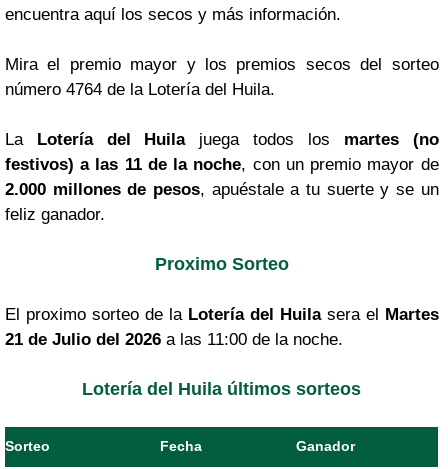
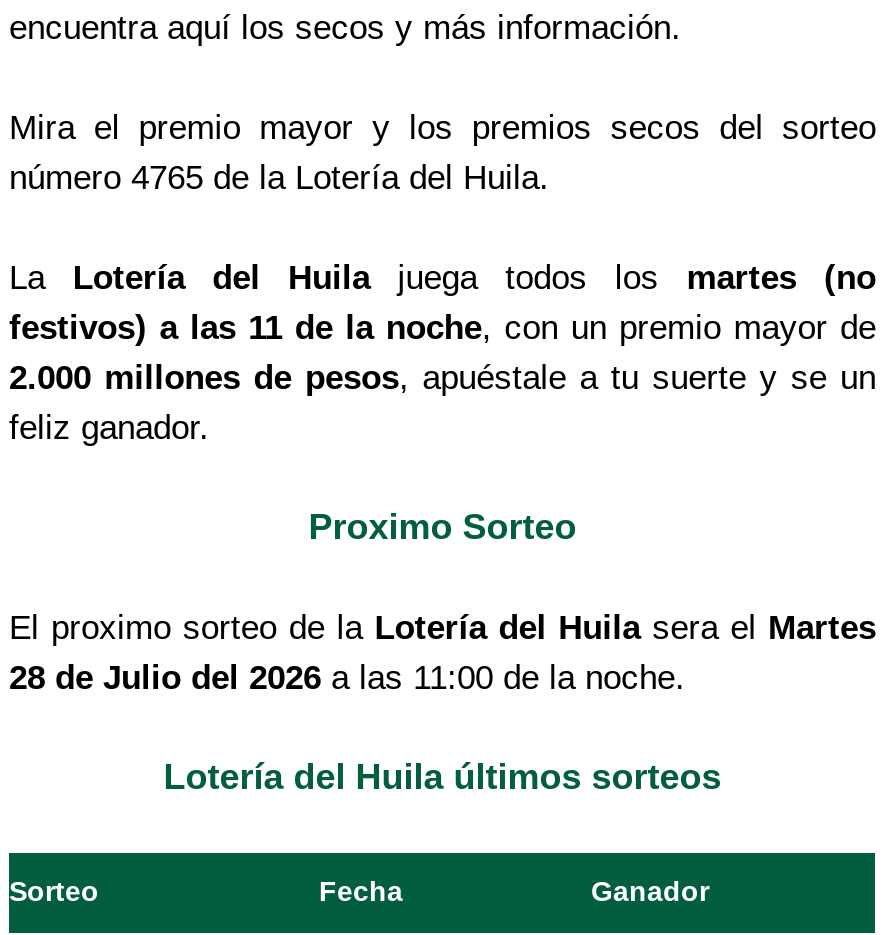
- número 4764 de la Lotería del Huila.
+ número 4765 de la Lotería del Huila.

- 21 de Julio del 2026 a las 11:00 de la noche.
+ 28 de Julio del 2026 a las 11:00 de la noche.
